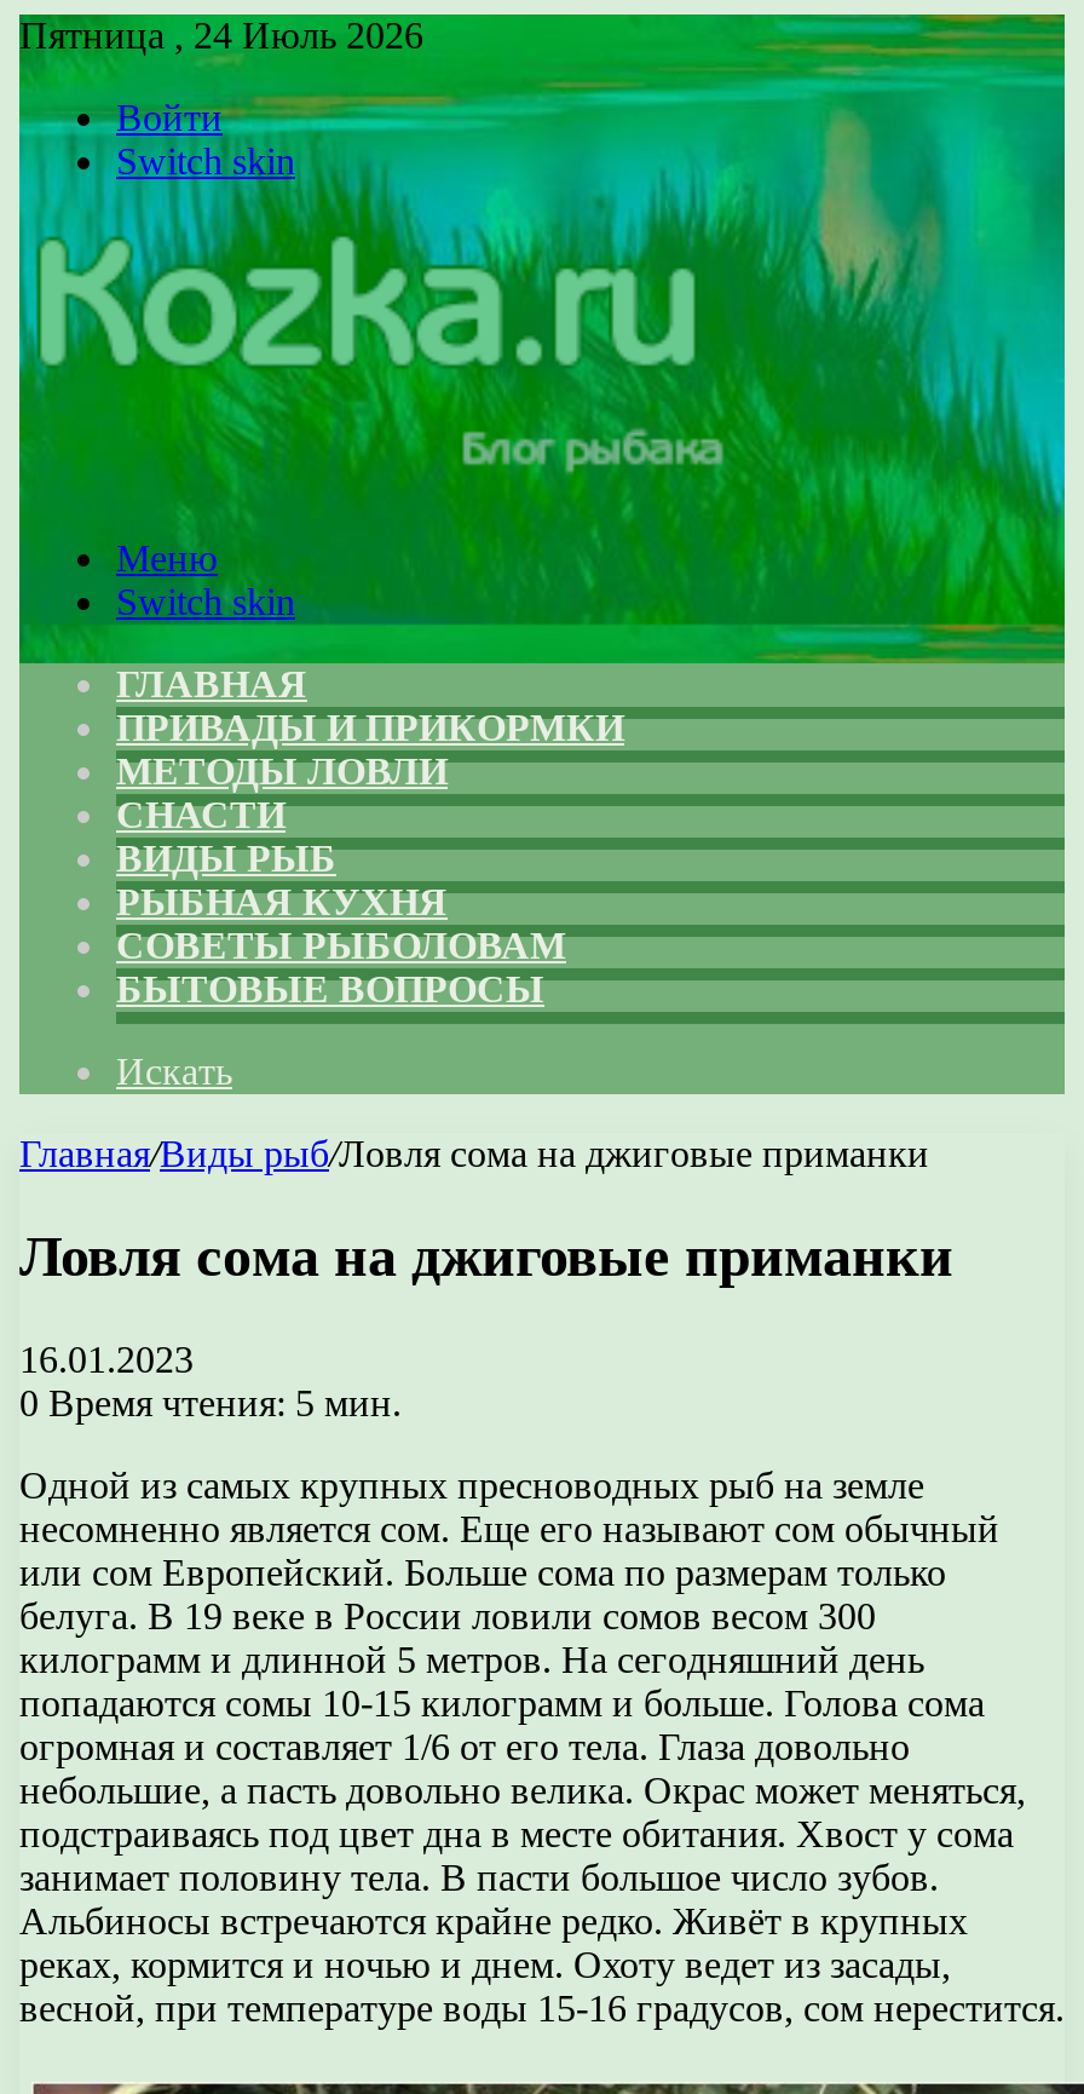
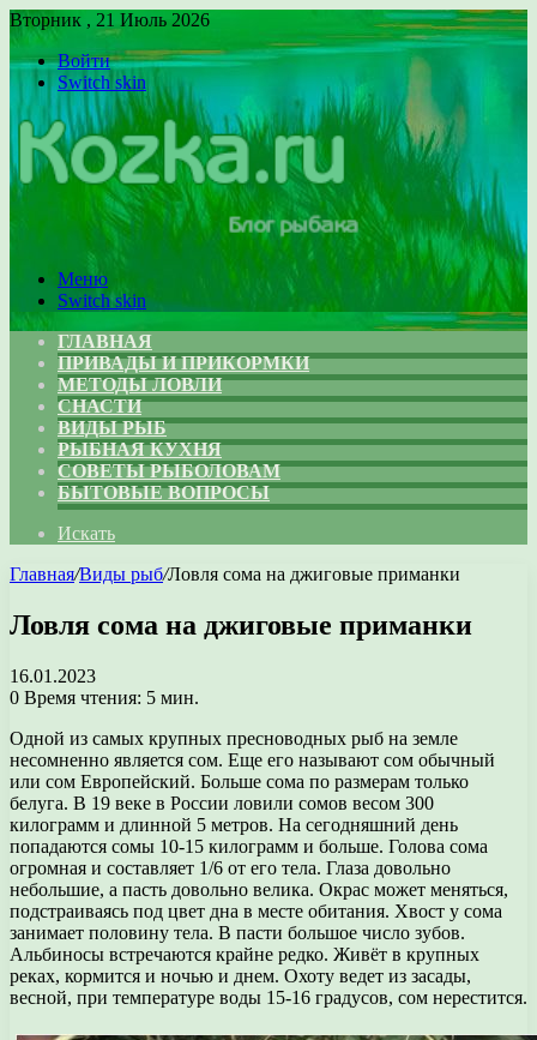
- Пятница , 24 Июль 2026
+ Вторник , 21 Июль 2026
